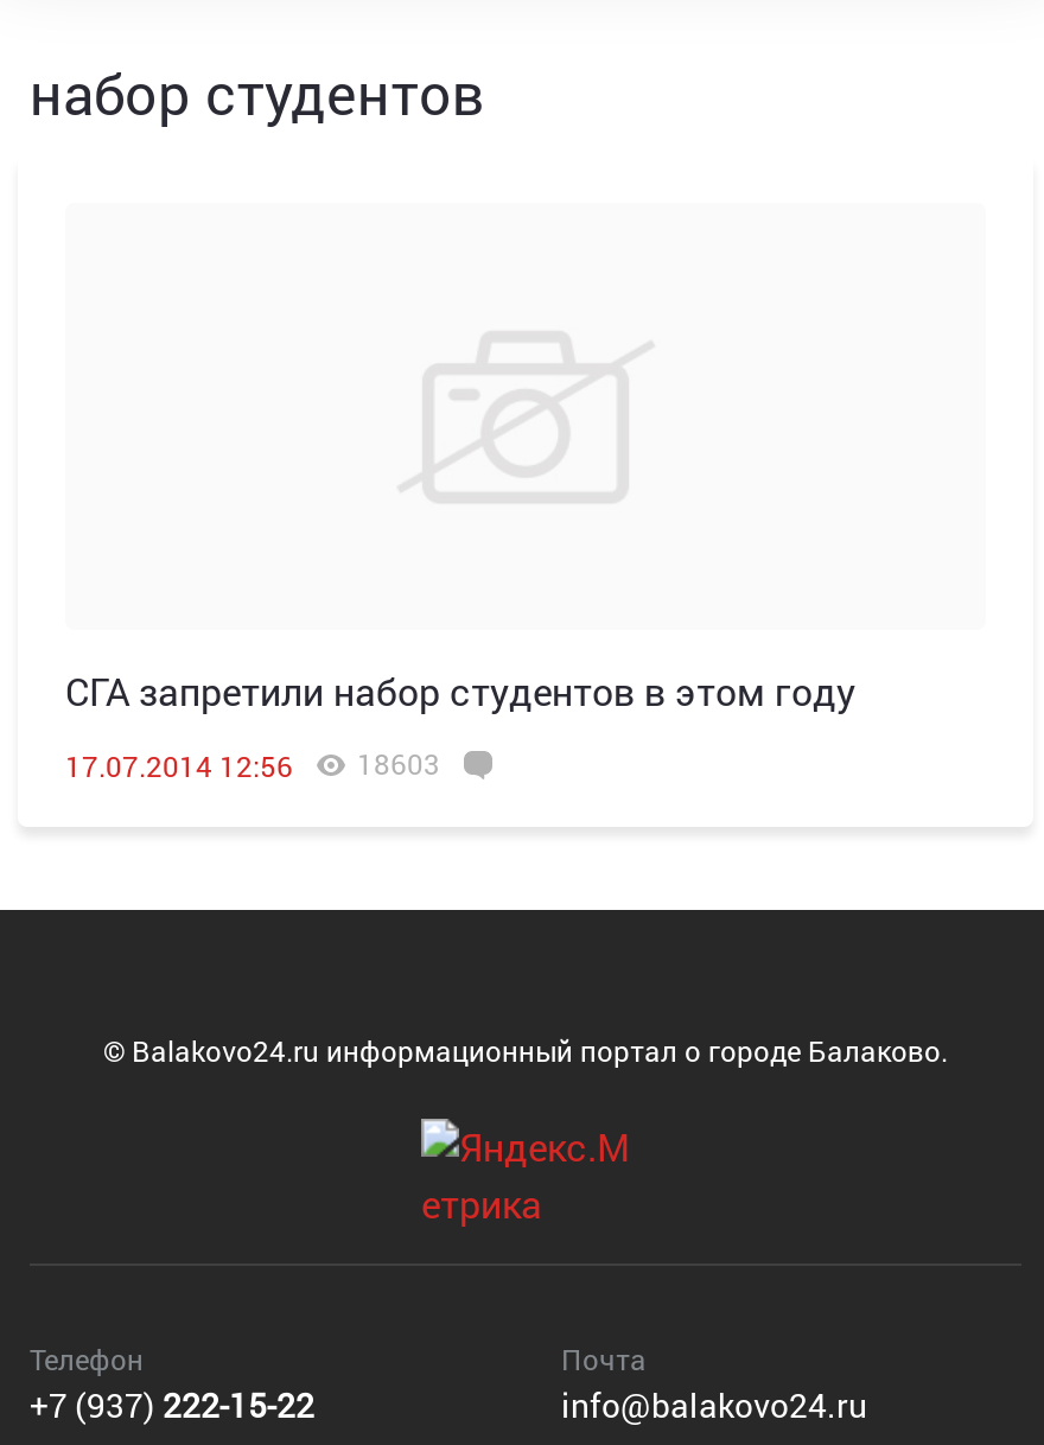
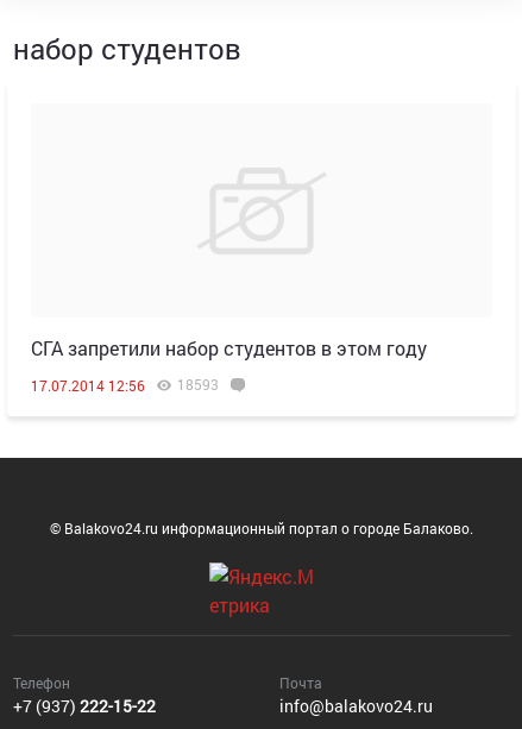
- 17.07.2014 12:56 18603
+ 17.07.2014 12:56 18593
